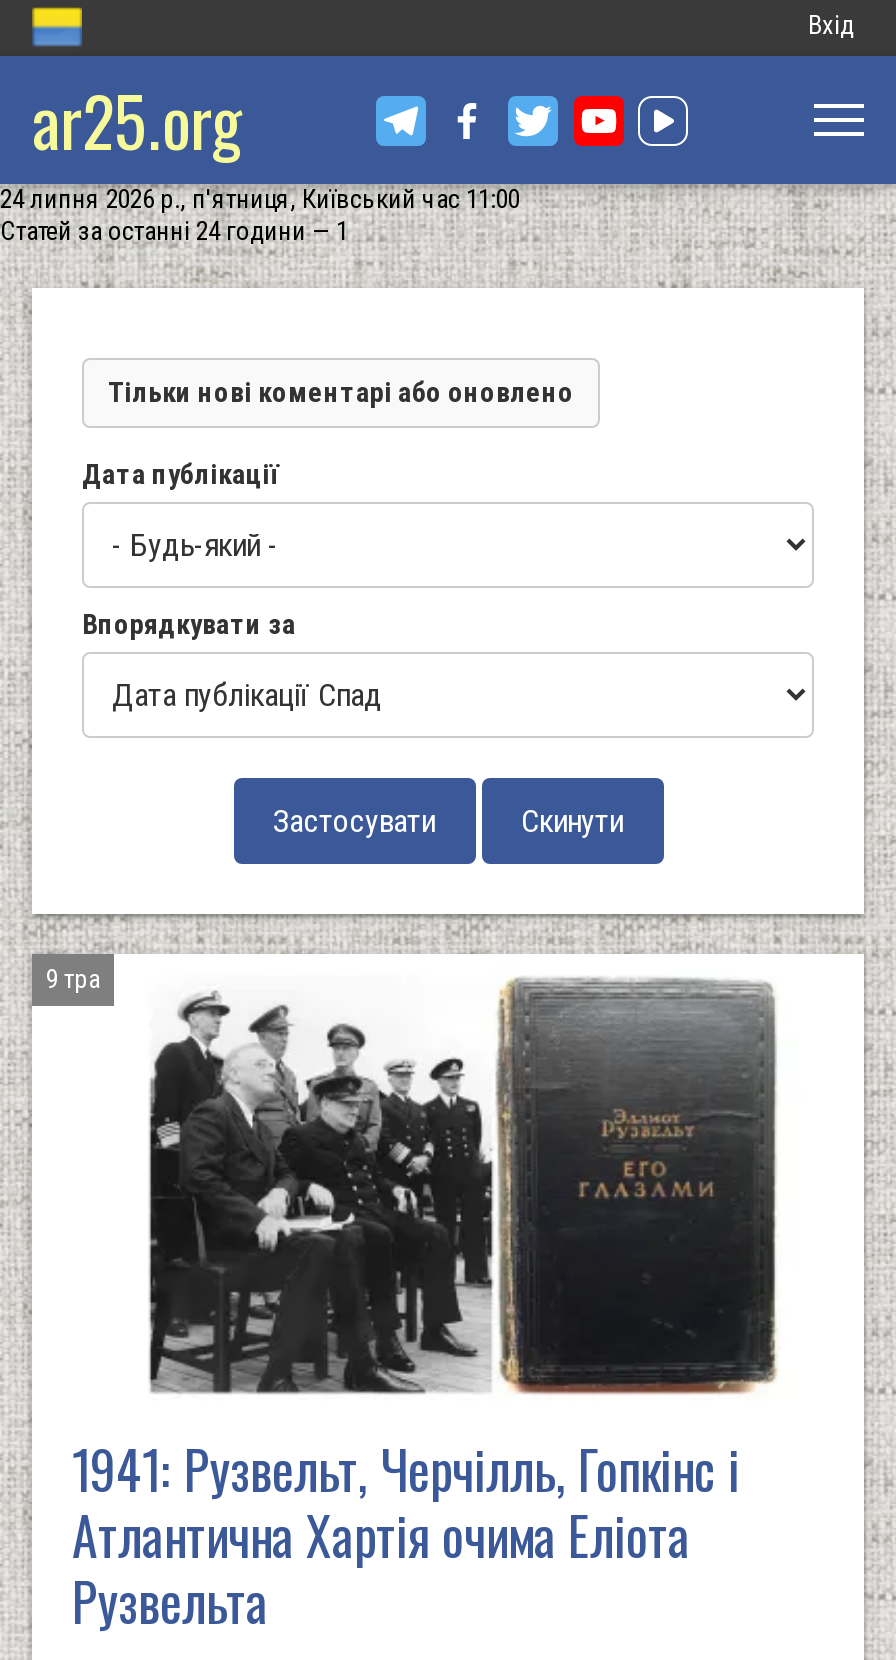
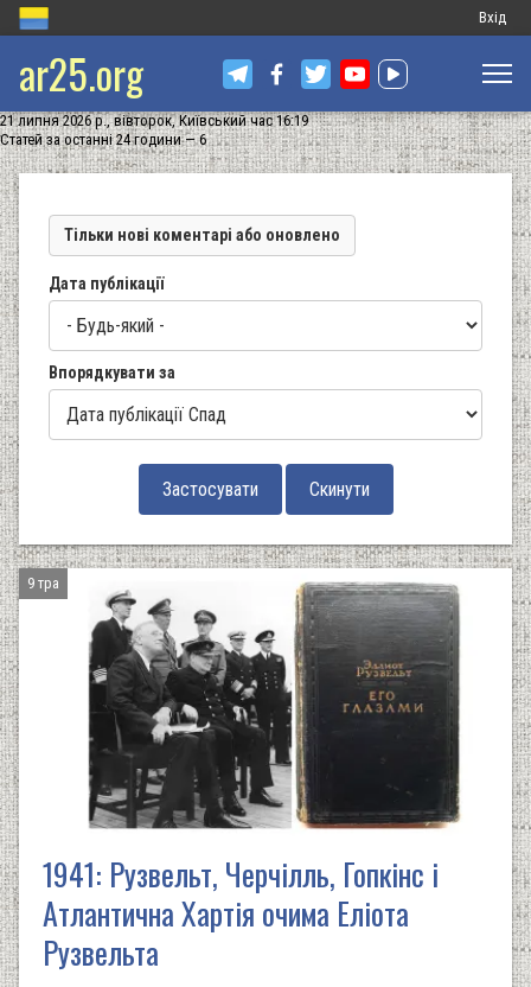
- 24 липня 2026 р., п'ятниця, Київський час 11:00
+ 21 липня 2026 р., вівторок, Київський час 16:19

- Статей за останні 24 години — 1
+ Статей за останні 24 години — 6
